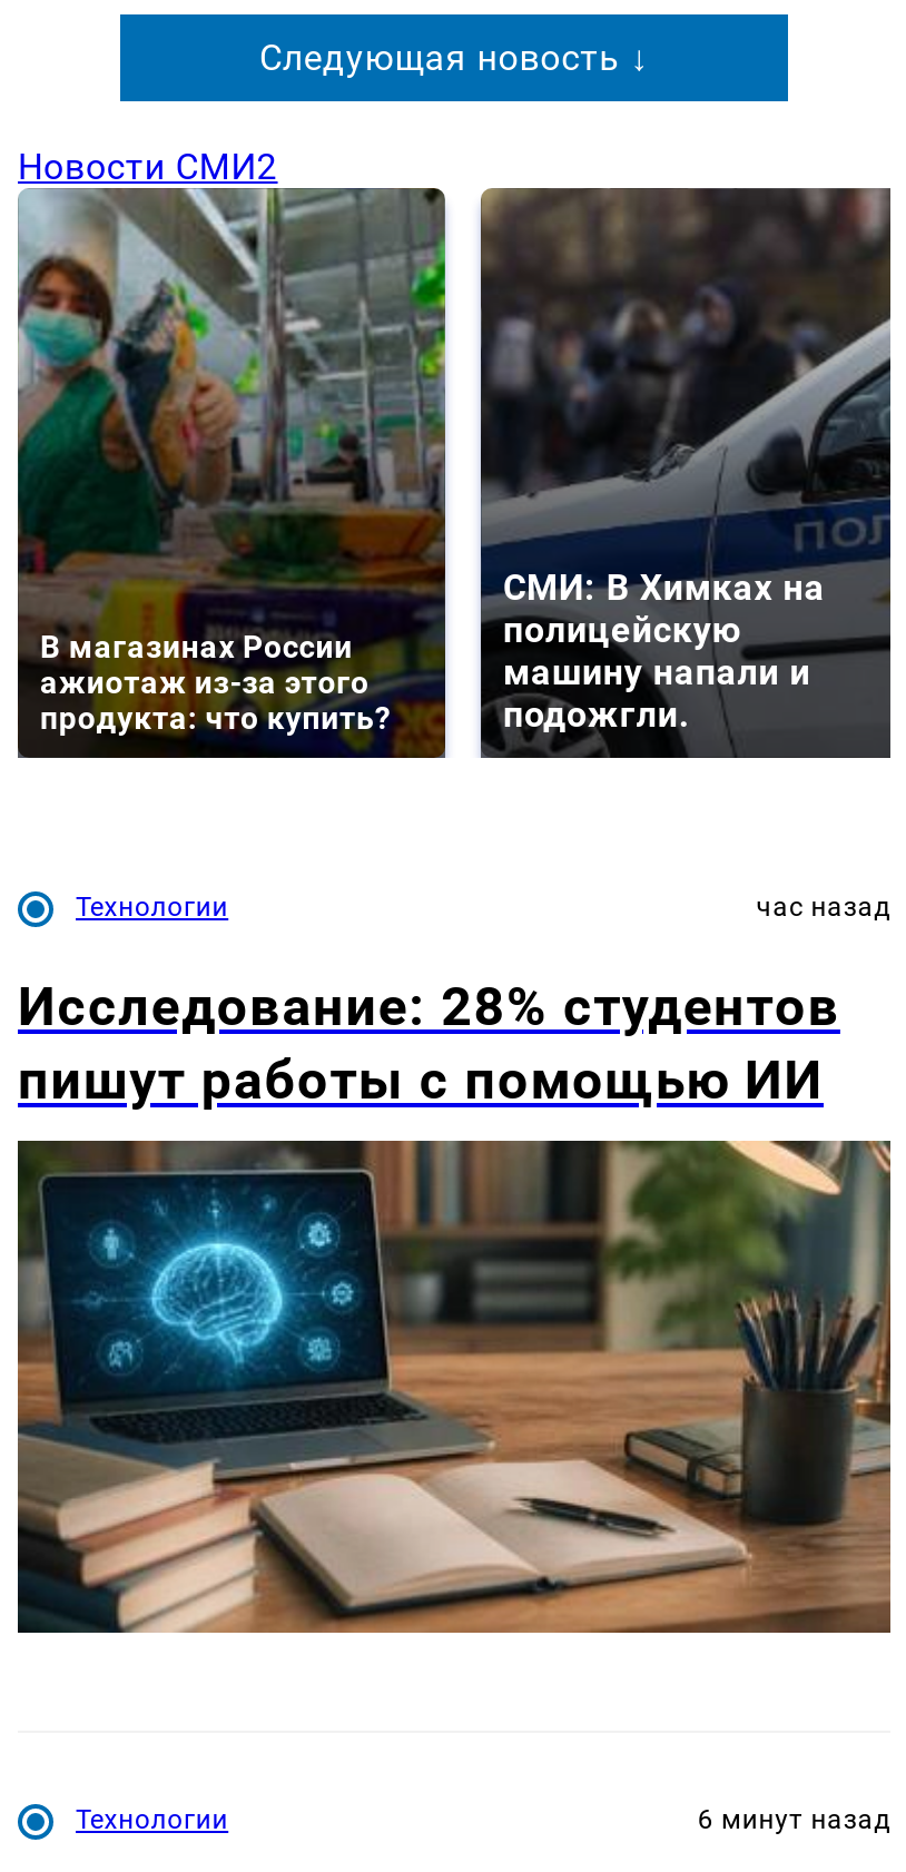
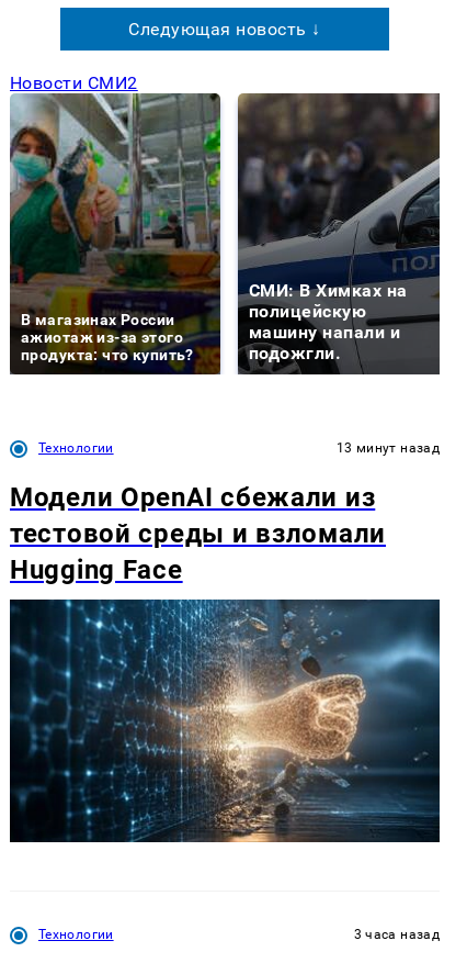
- час назад
+ 13 минут назад

- Исследование: 28% студентов
- пишут работы с помощью ИИ
+ Модели OpenAI сбежали из
+ тестовой среды и взломали
+ Hugging Face

- [image]
+ [image]

- 6 минут назад
+ 3 часа назад
